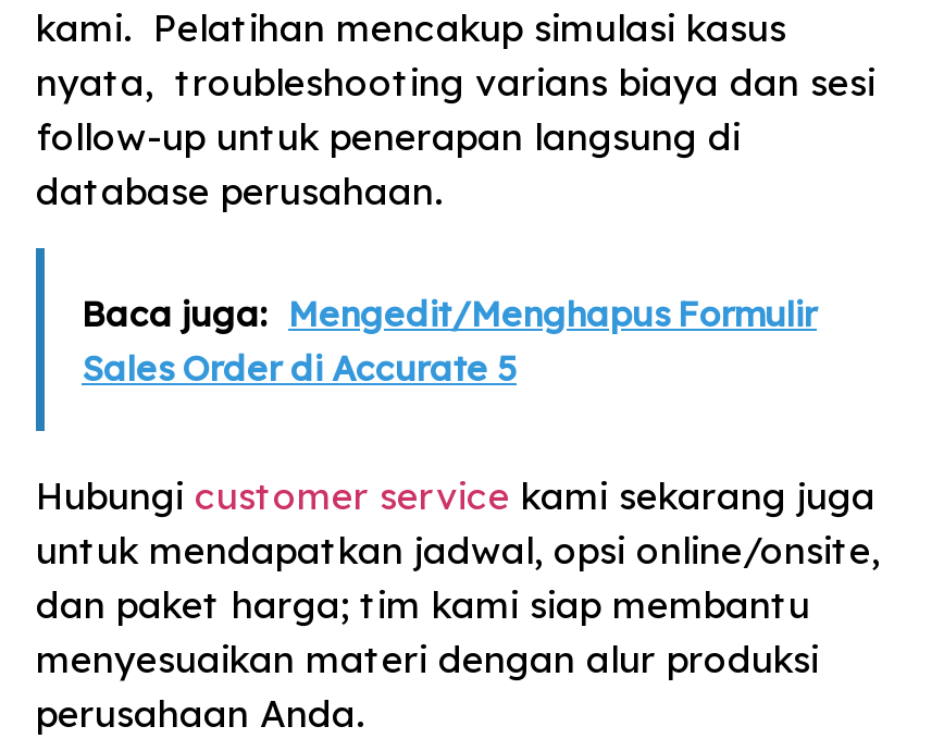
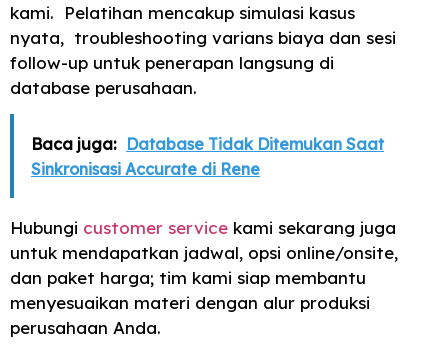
- Baca juga: Mengedit/Menghapus Formulir
- Sales Order di Accurate 5
+ Baca juga: Database Tidak Ditemukan Saat
+ Sinkronisasi Accurate di Rene
